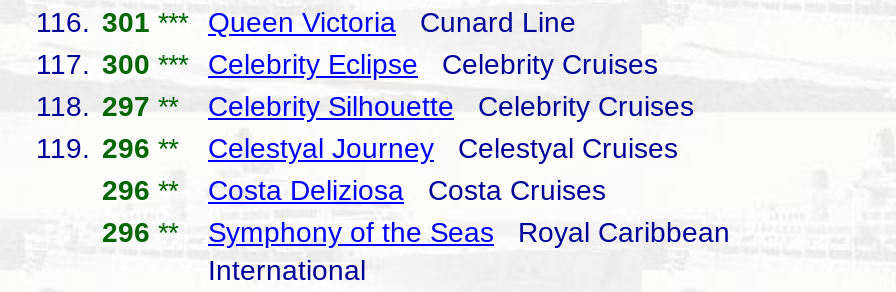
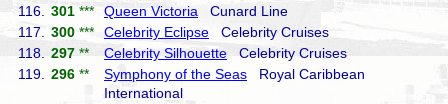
- 119. 296 ** Celestyal Journey Celestyal Cruises
- 296 ** Costa Deliziosa Costa Cruises
- 296 ** Symphony of the Seas Royal Caribbean
+ 119. 296 ** Symphony of the Seas Royal Caribbean
